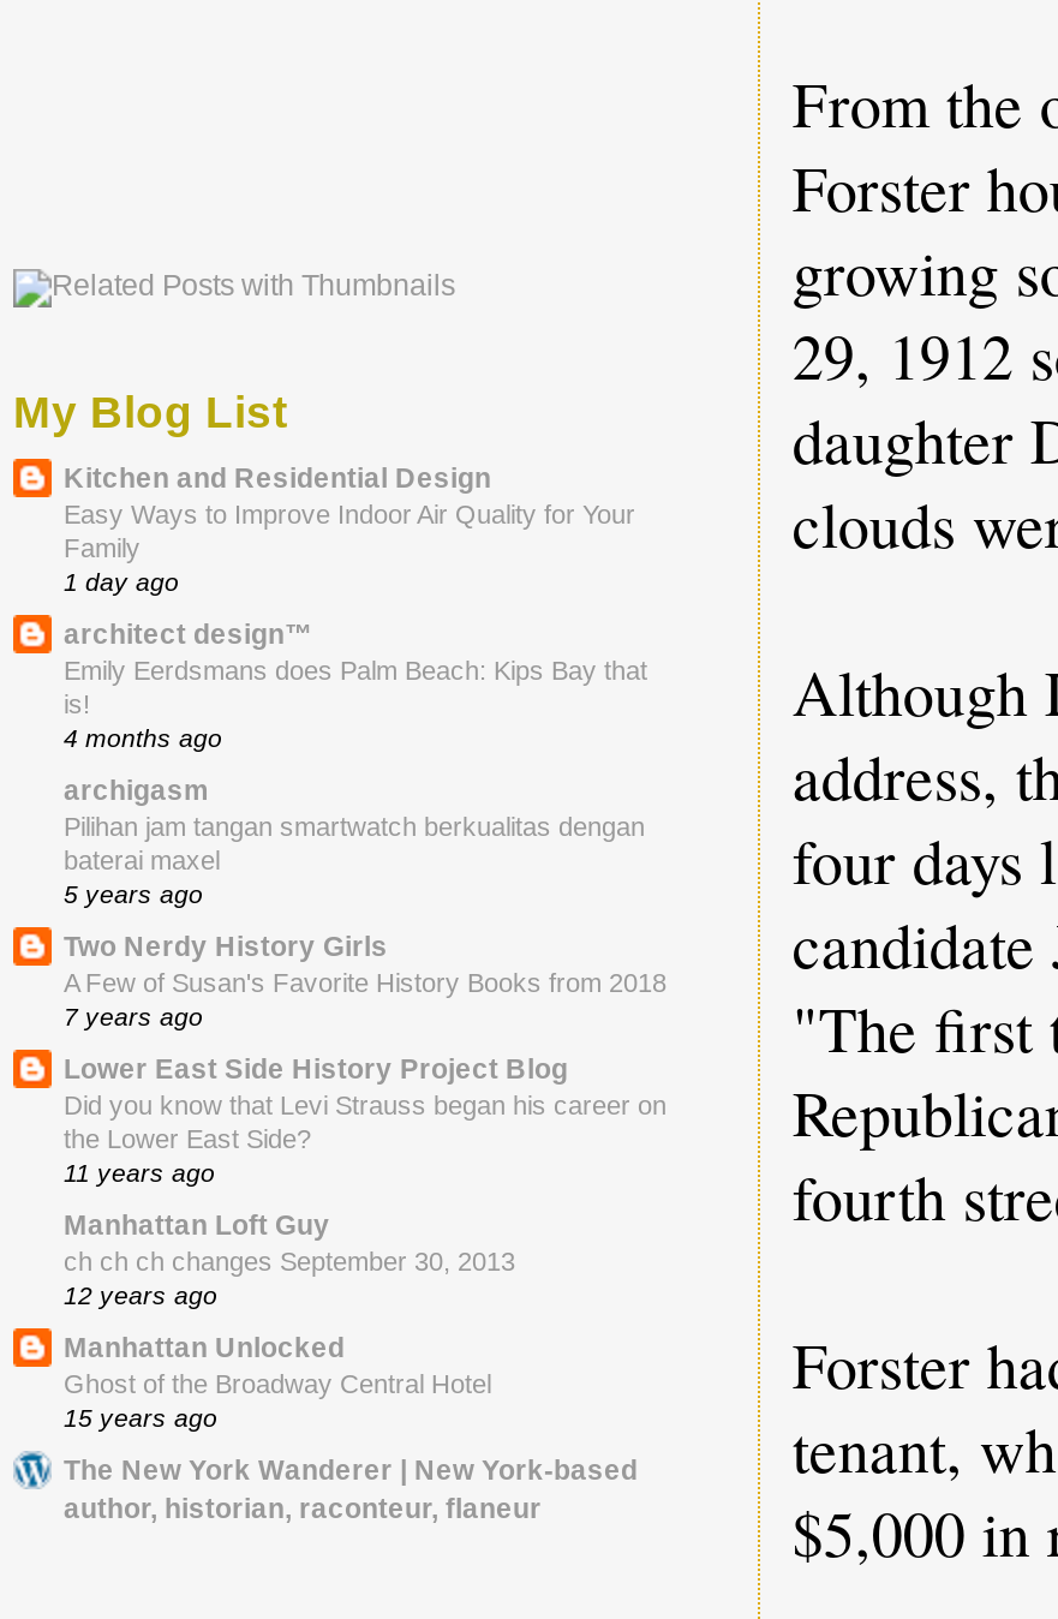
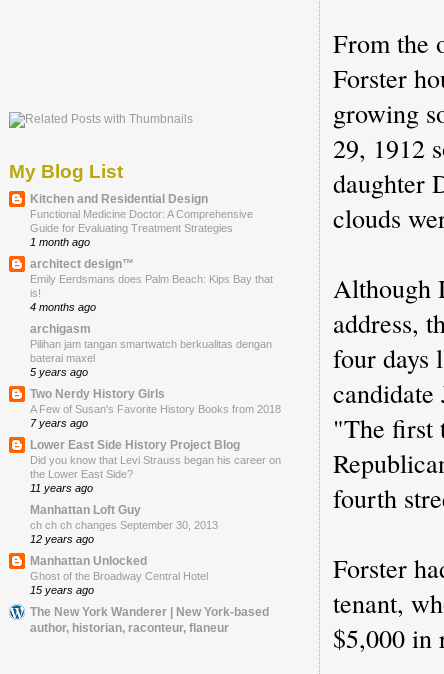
- Easy Ways to Improve Indoor Air Quality for Your
- Family
- 1 day ago
+ Functional Medicine Doctor: A Comprehensive
+ Guide for Evaluating Treatment Strategies
+ 1 month ago
